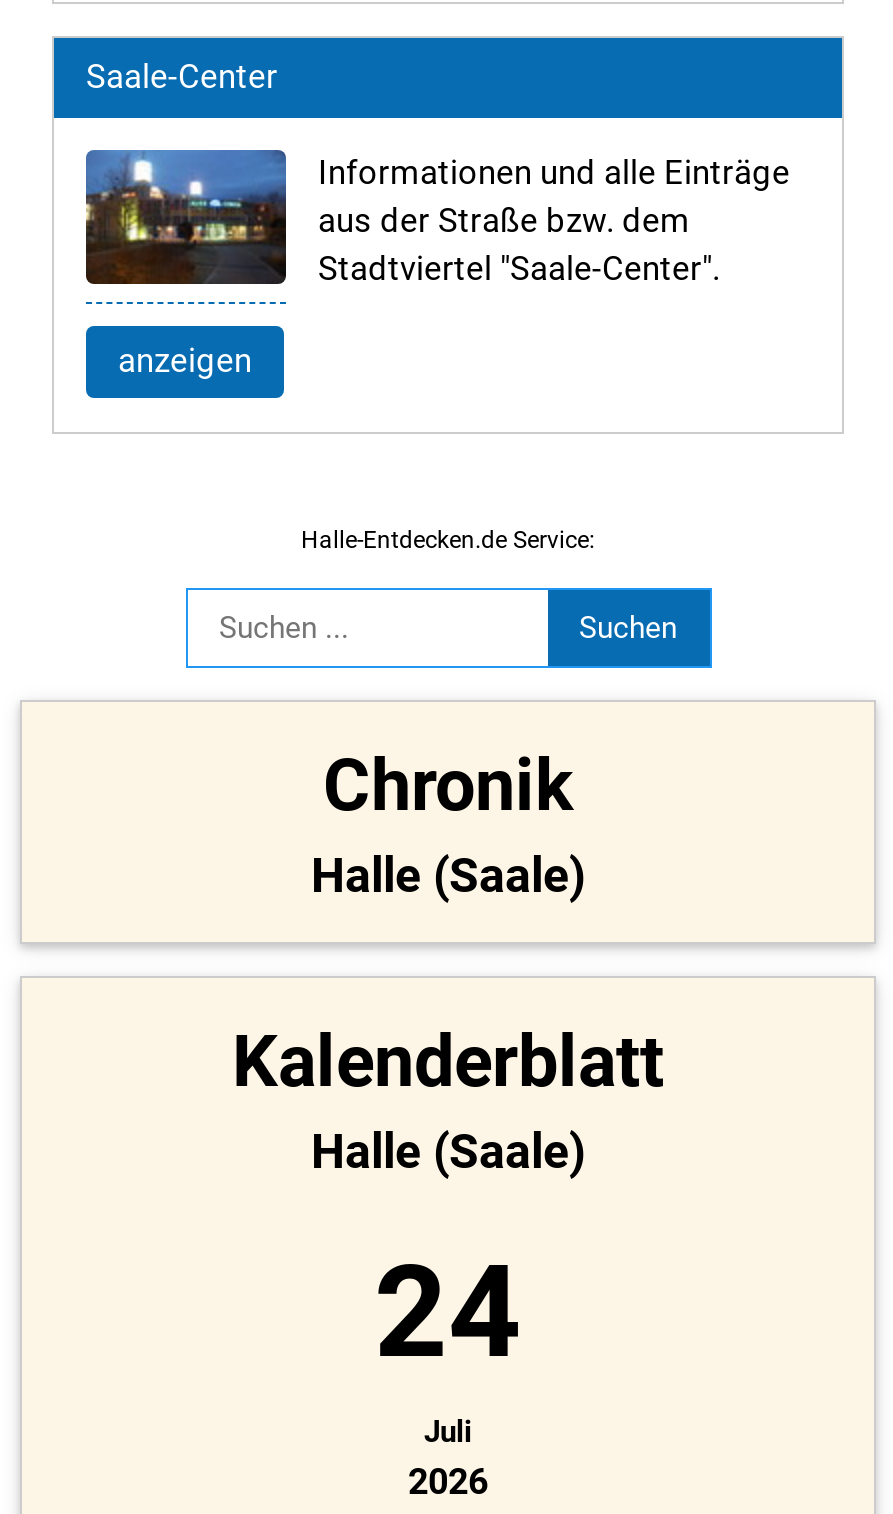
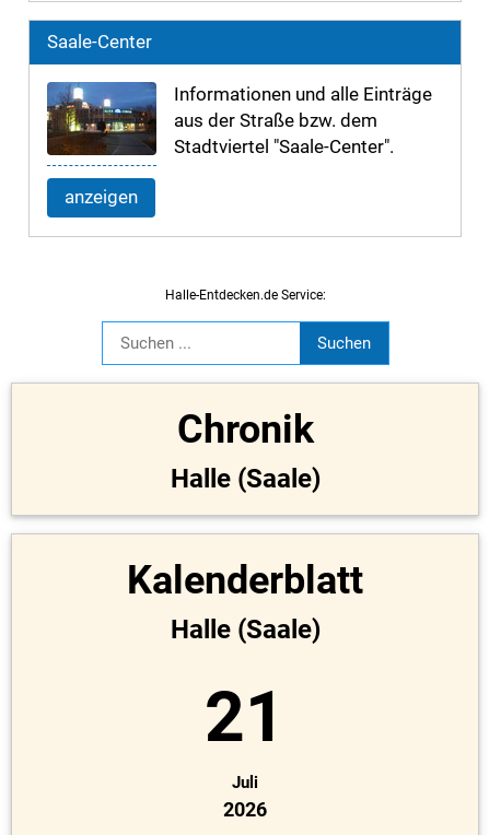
- 24
+ 21
